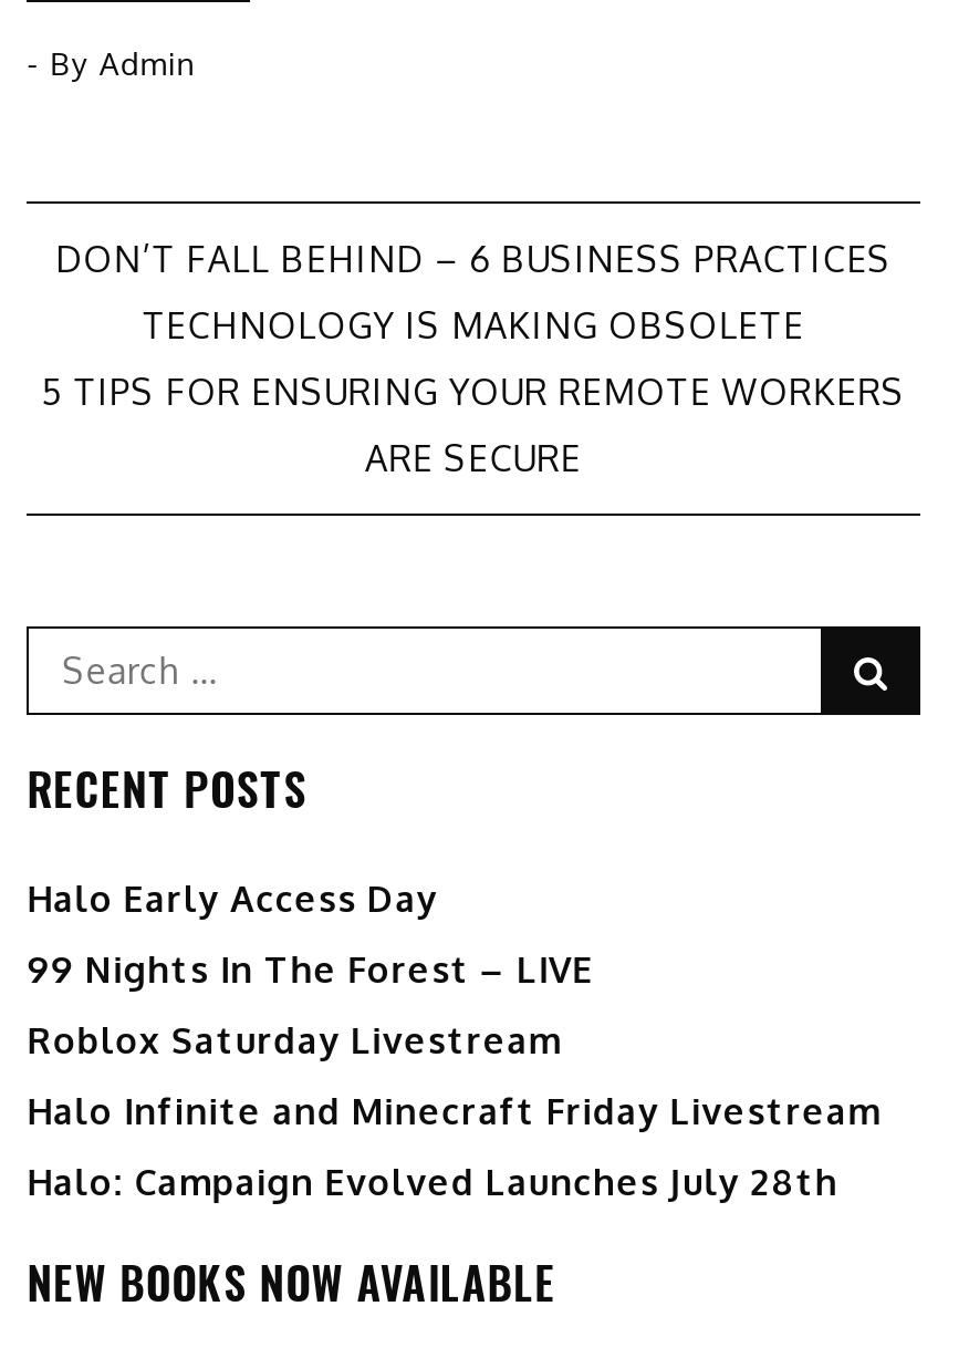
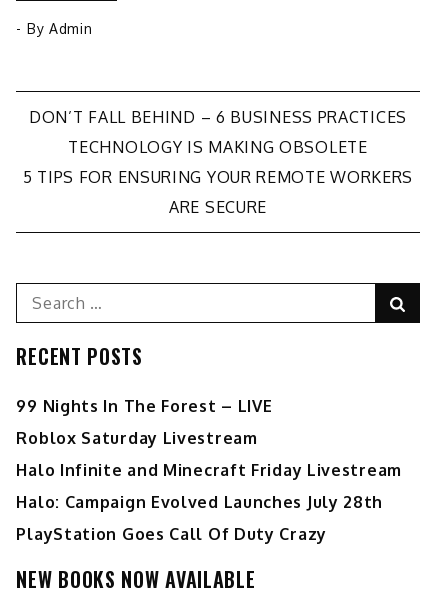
- Halo Early Access Day

moved up: 99 Nights In The Forest – LIVE | Roblox Saturday Livestream | Halo Infinite and Minecraft Friday Livestream | Halo: Campaign Evolved Launches July 28th

+ PlayStation Goes Call Of Duty Crazy
